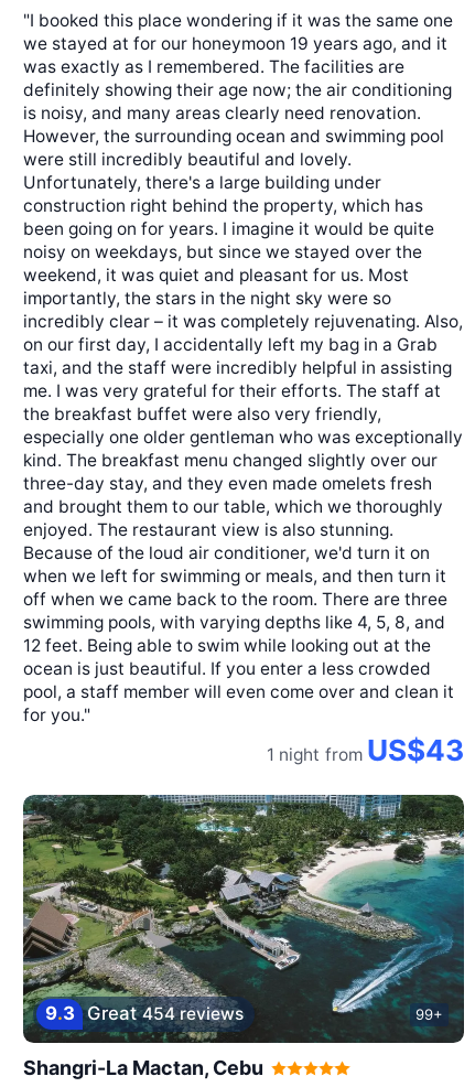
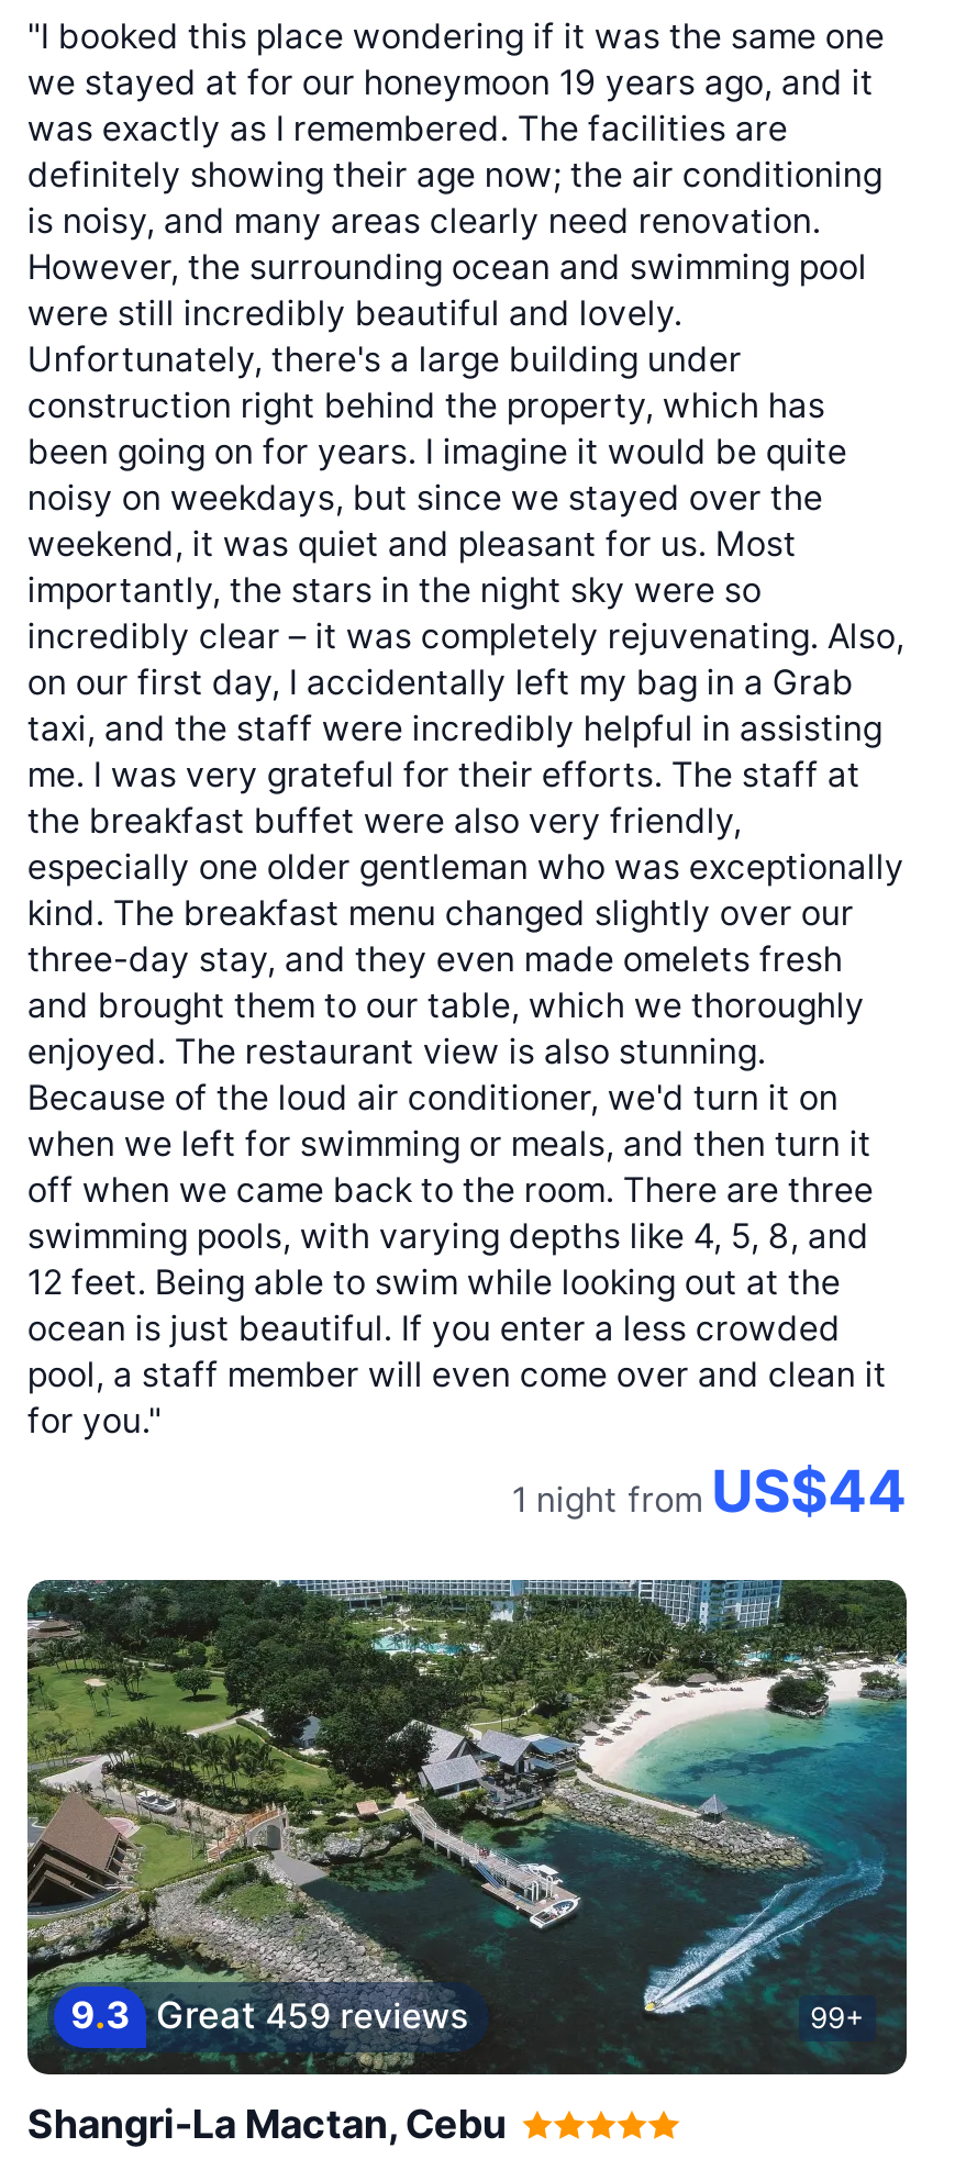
- 1 night from US$43
+ 1 night from US$44

- 9.3 Great 454 reviews
+ 9.3 Great 459 reviews
